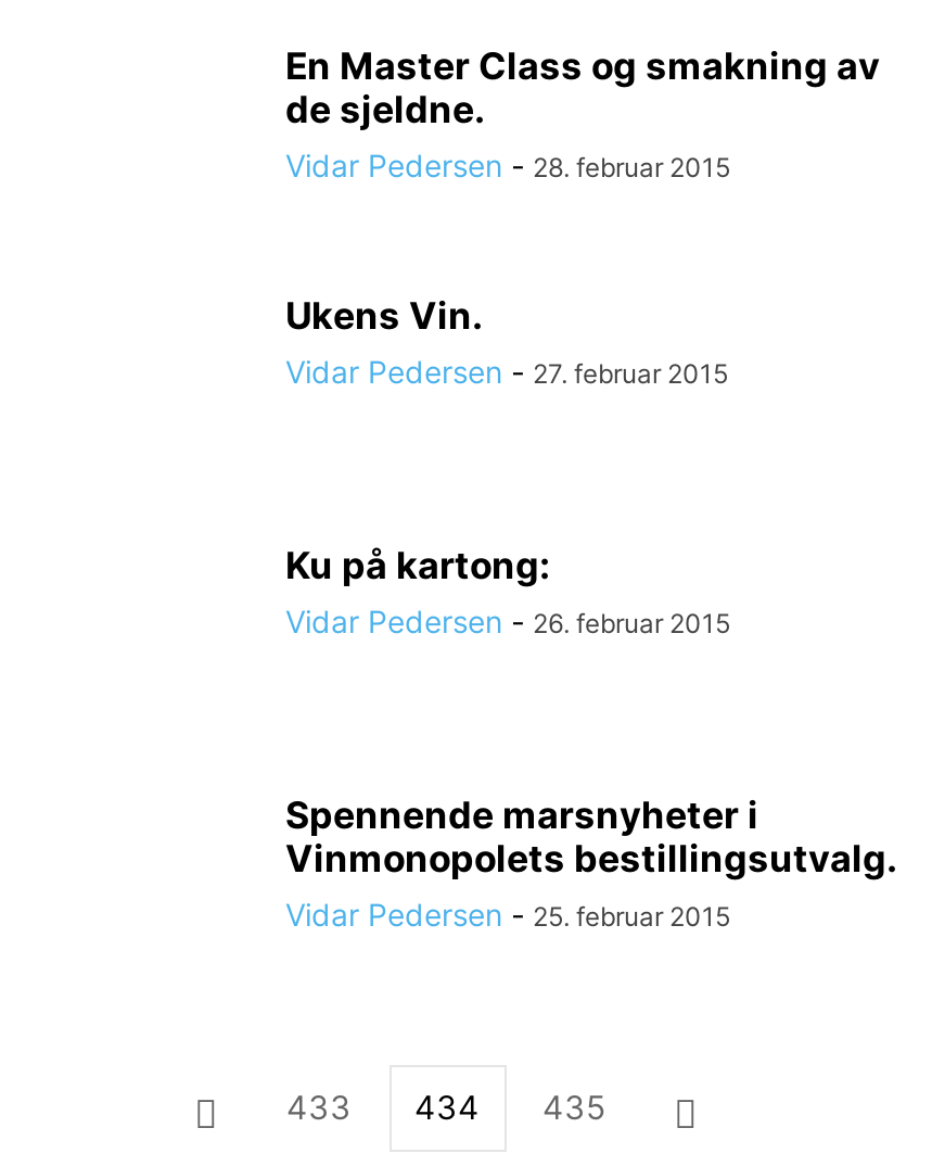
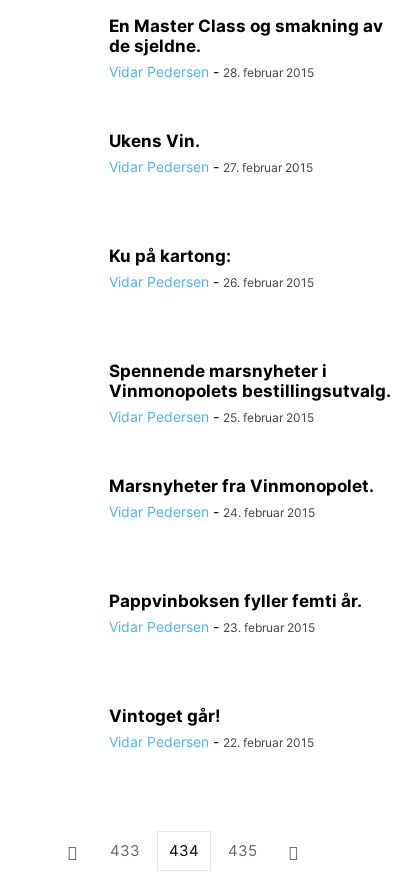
+ Marsnyheter fra Vinmonopolet.
+ Vidar Pedersen - 24. februar 2015

+ Pappvinboksen fyller femti år.
+ Vidar Pedersen - 23. februar 2015

+ Vintoget går!
+ Vidar Pedersen - 22. februar 2015
